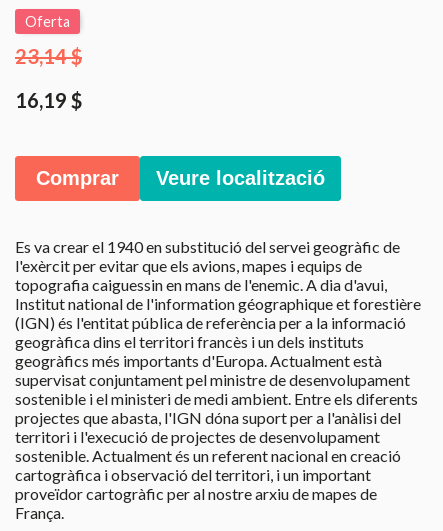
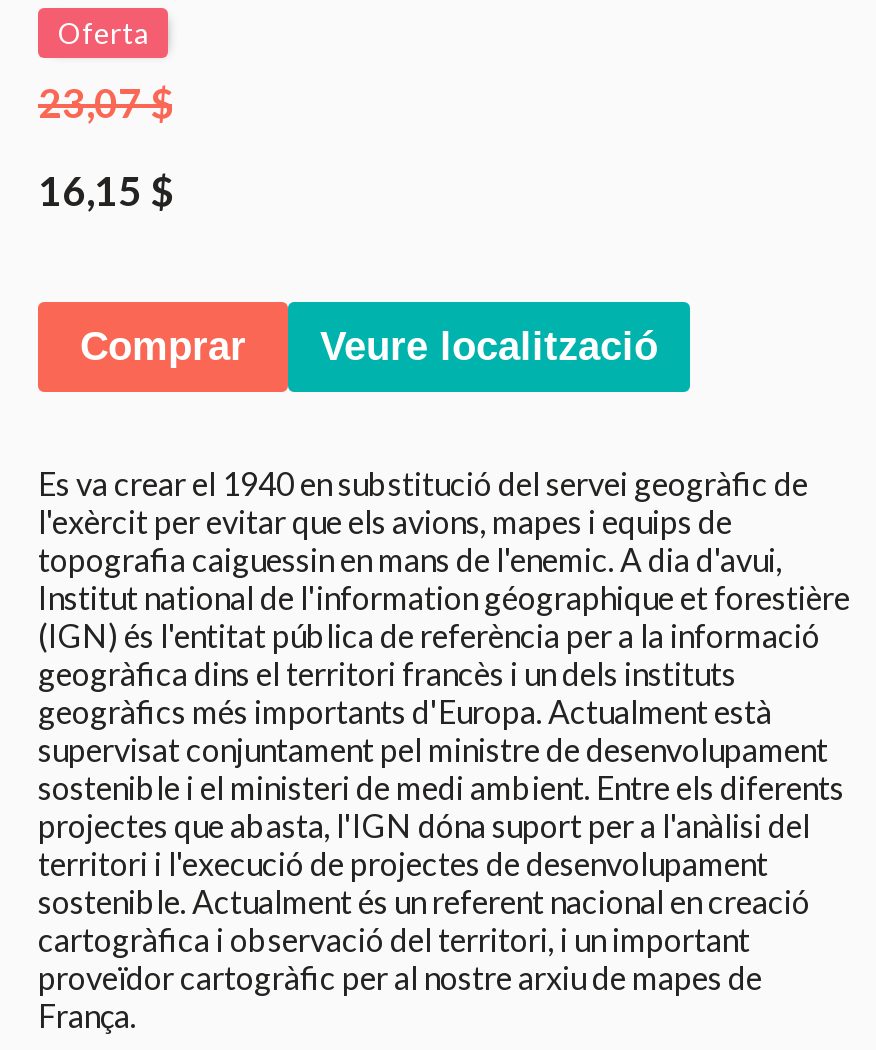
- 23,14 $
+ 23,07 $

- 16,19 $
+ 16,15 $
